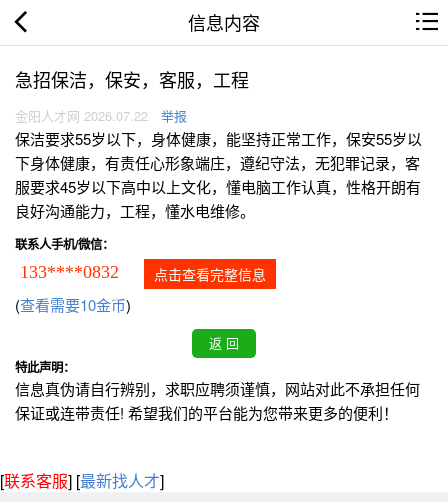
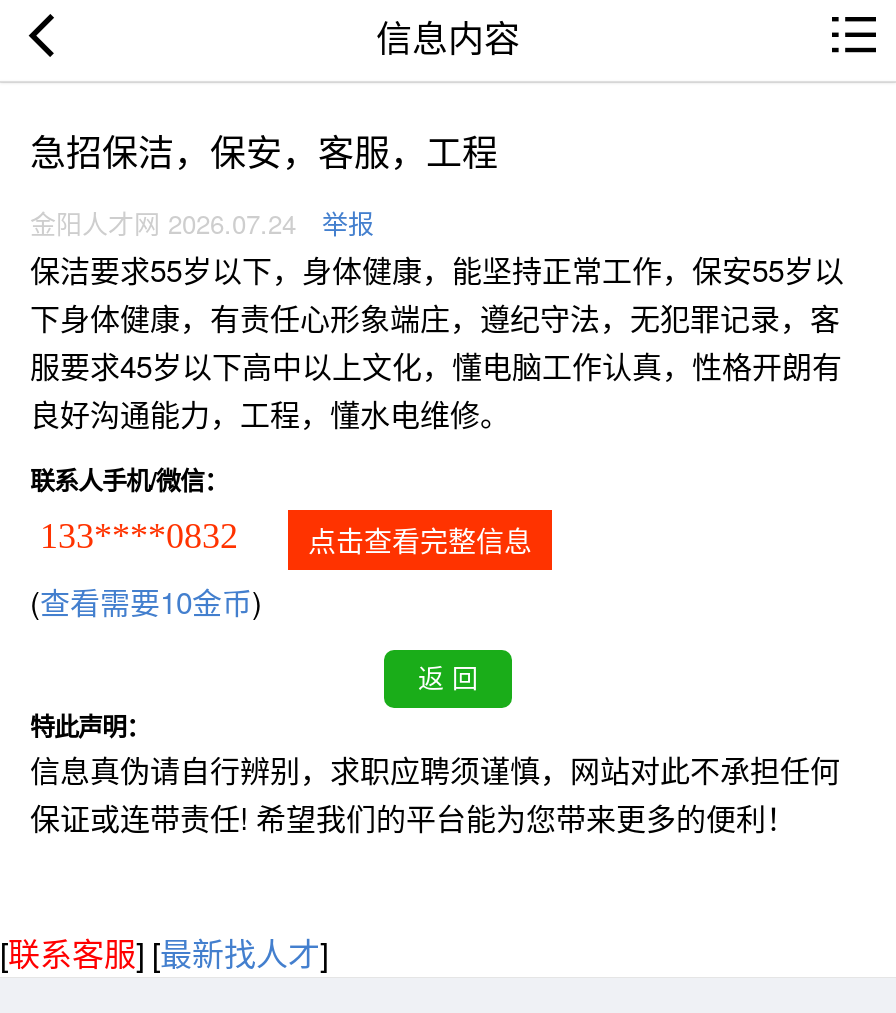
- 金阳人才网 2026.07.22 举报
+ 金阳人才网 2026.07.24 举报
